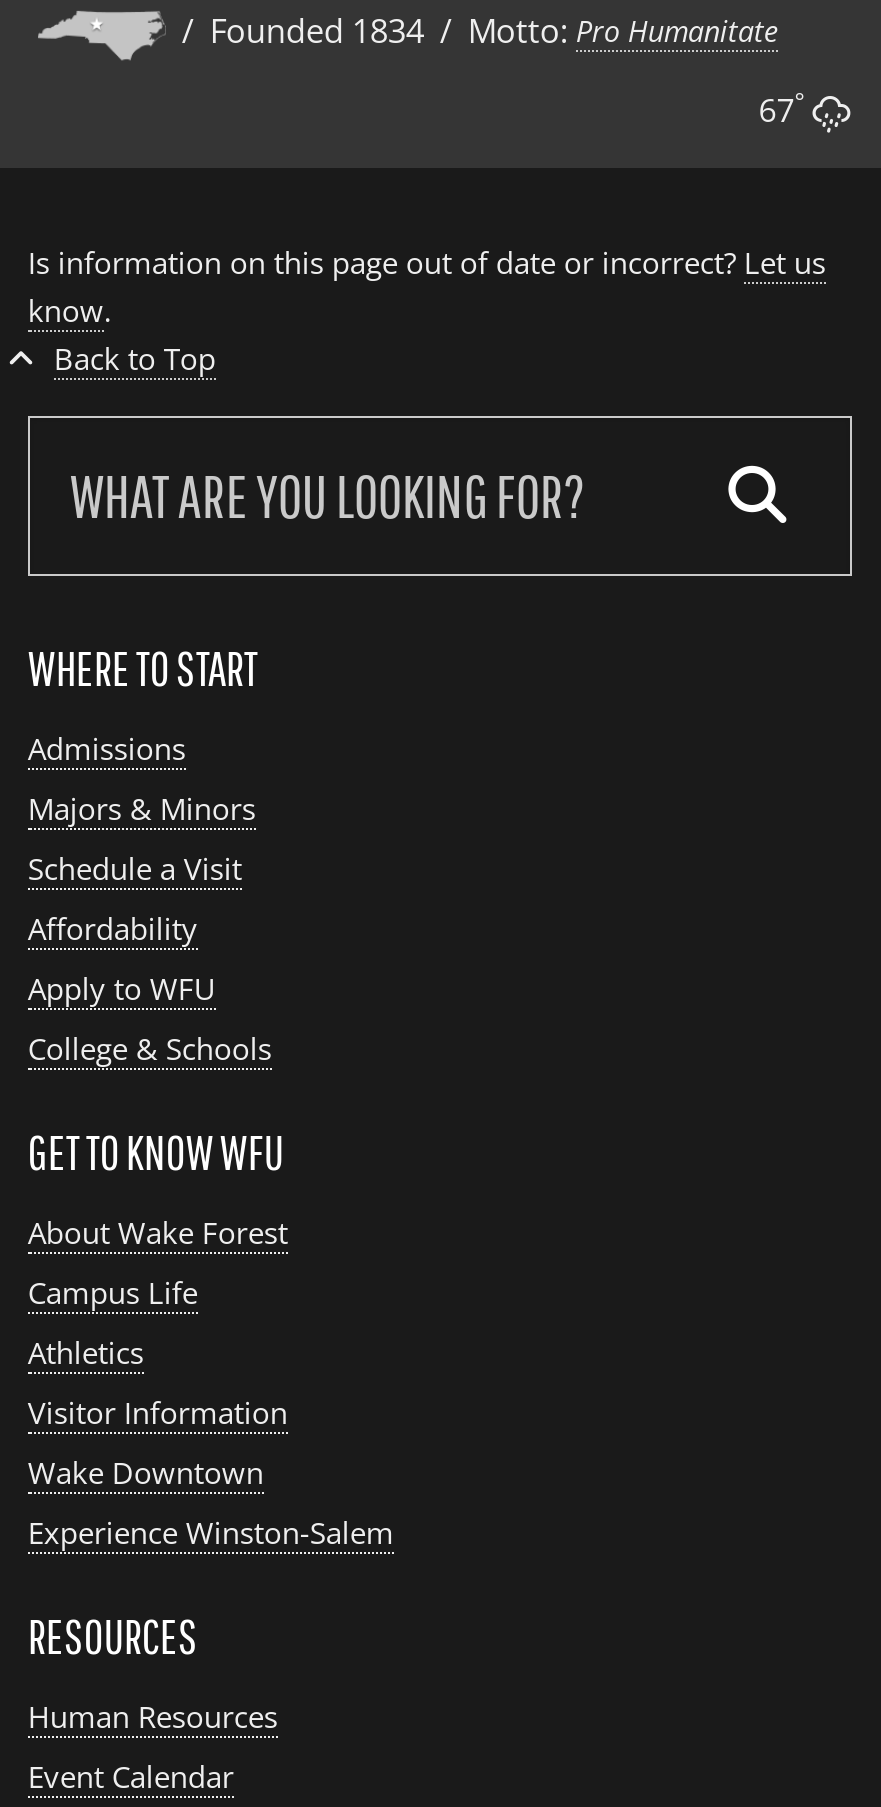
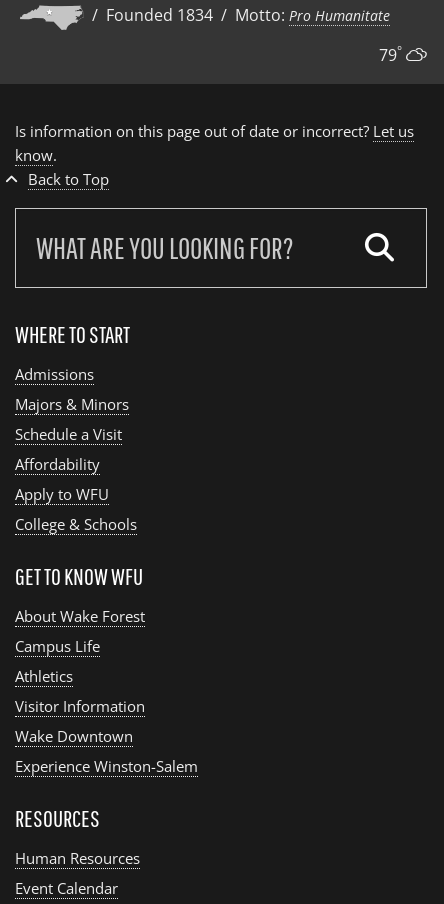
- 67°
+ 79°
